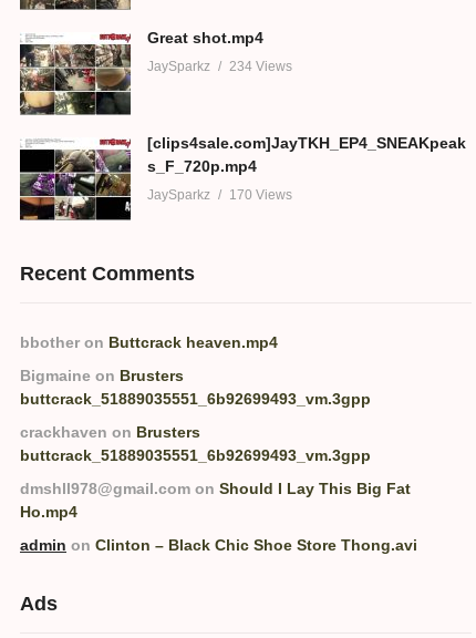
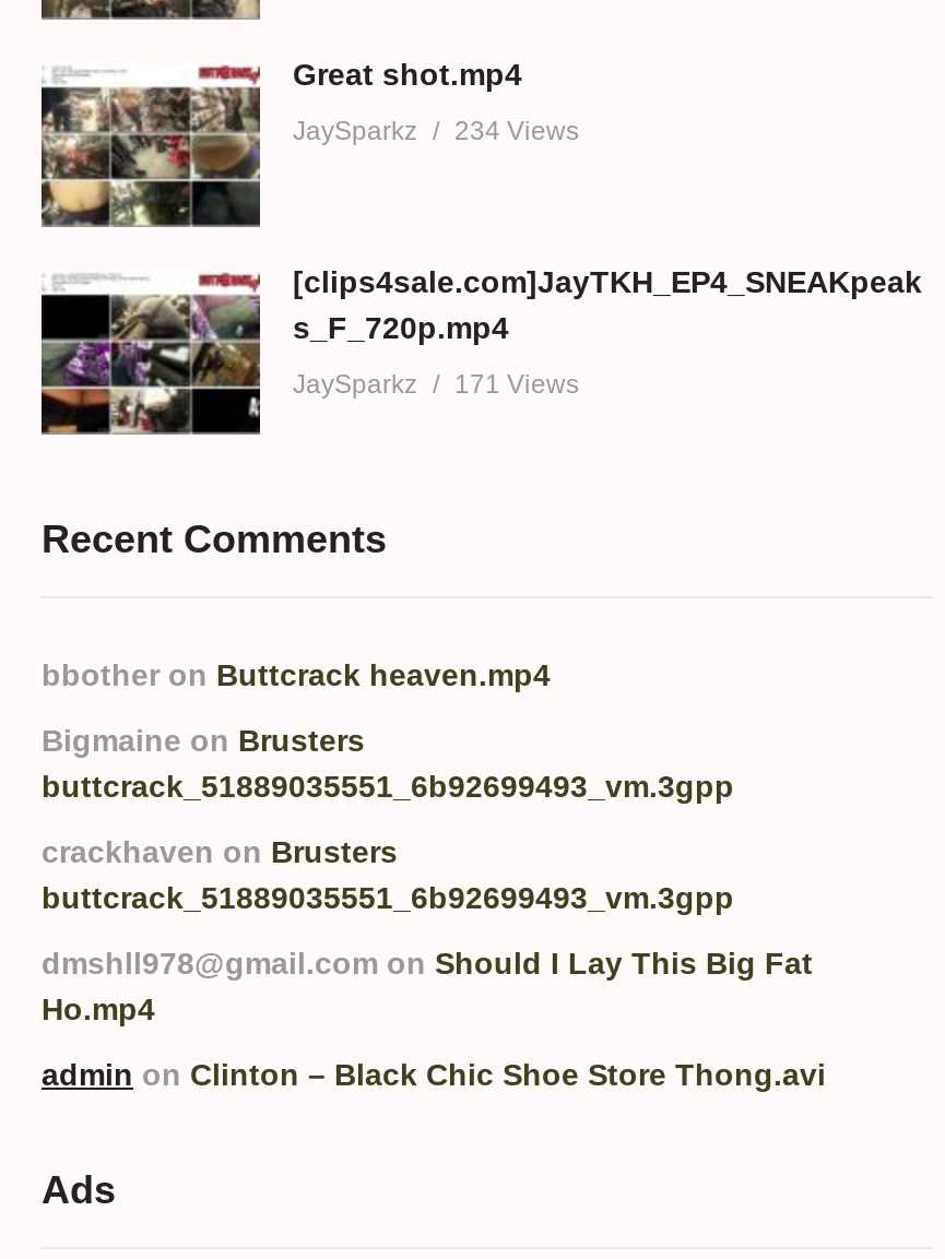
- JaySparkz 170 Views
+ JaySparkz 171 Views
